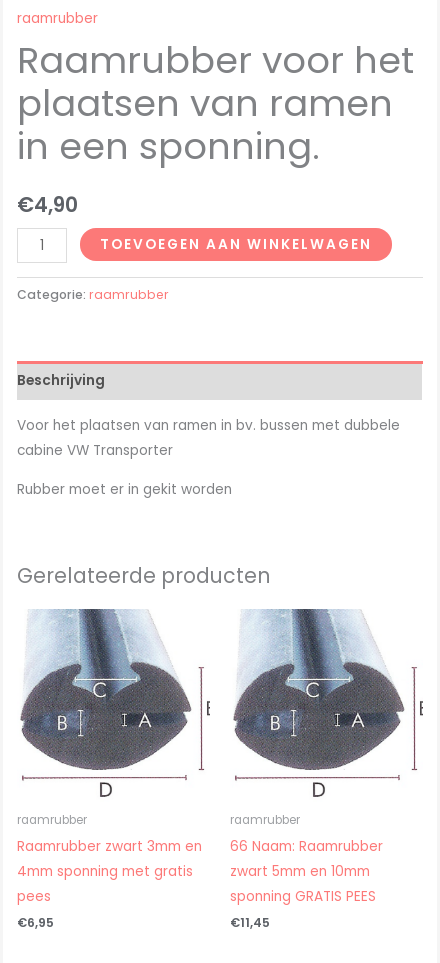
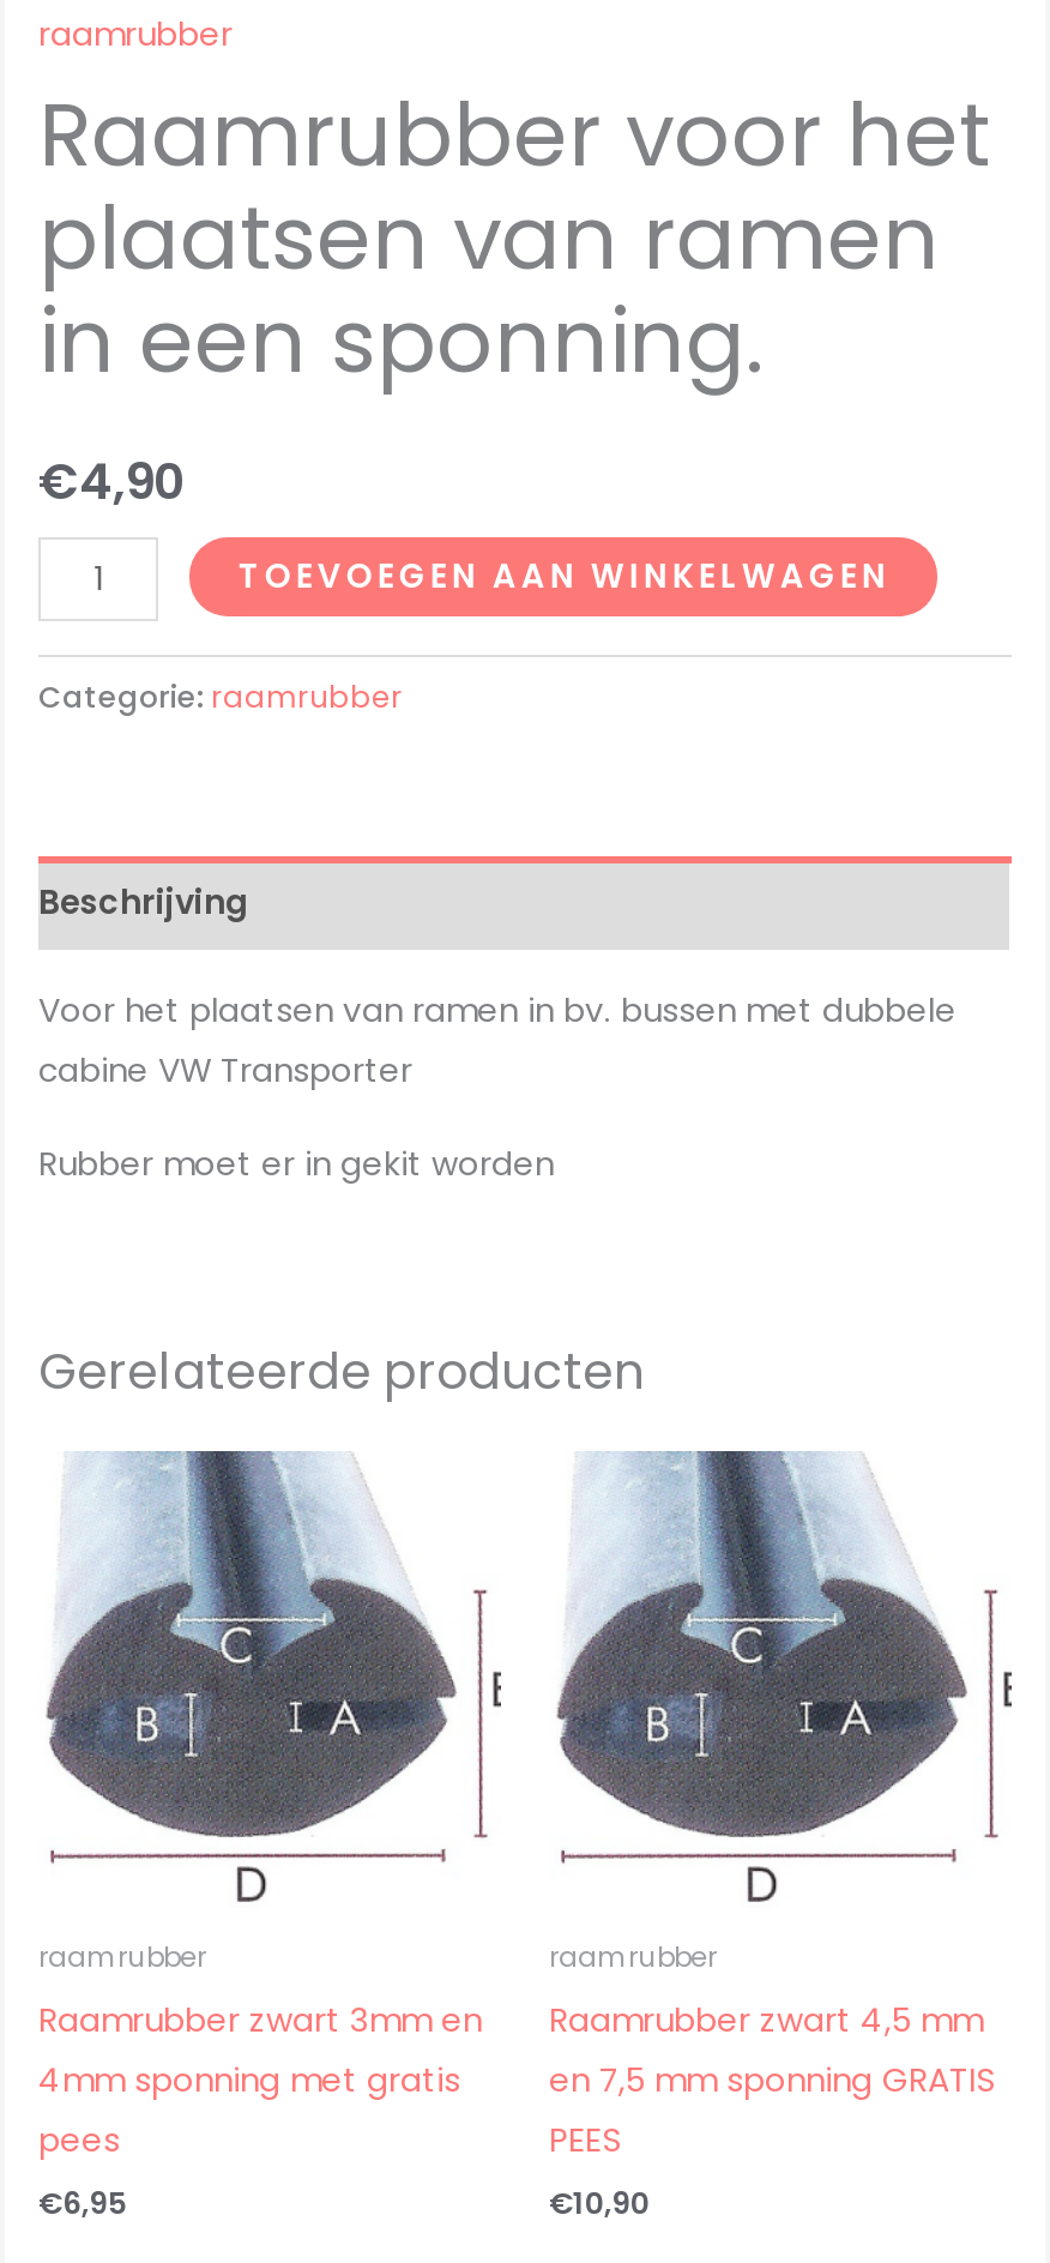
- 66 Naam: Raamrubber
- zwart 5mm en 10mm
- sponning GRATIS PEES
+ Raamrubber zwart 4,5 mm
+ en 7,5 mm sponning GRATIS
+ PEES

- €11,45
+ €10,90
